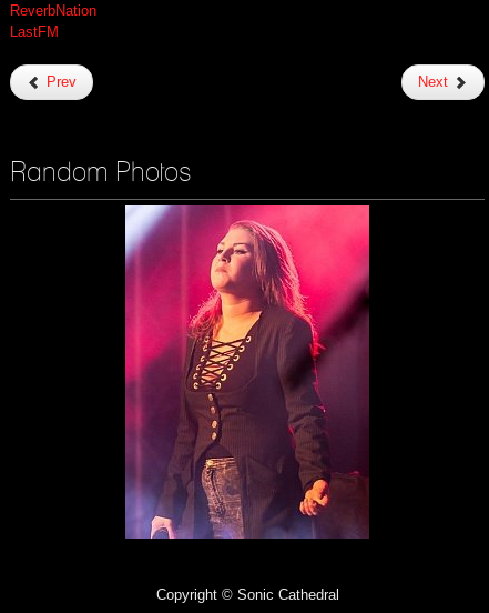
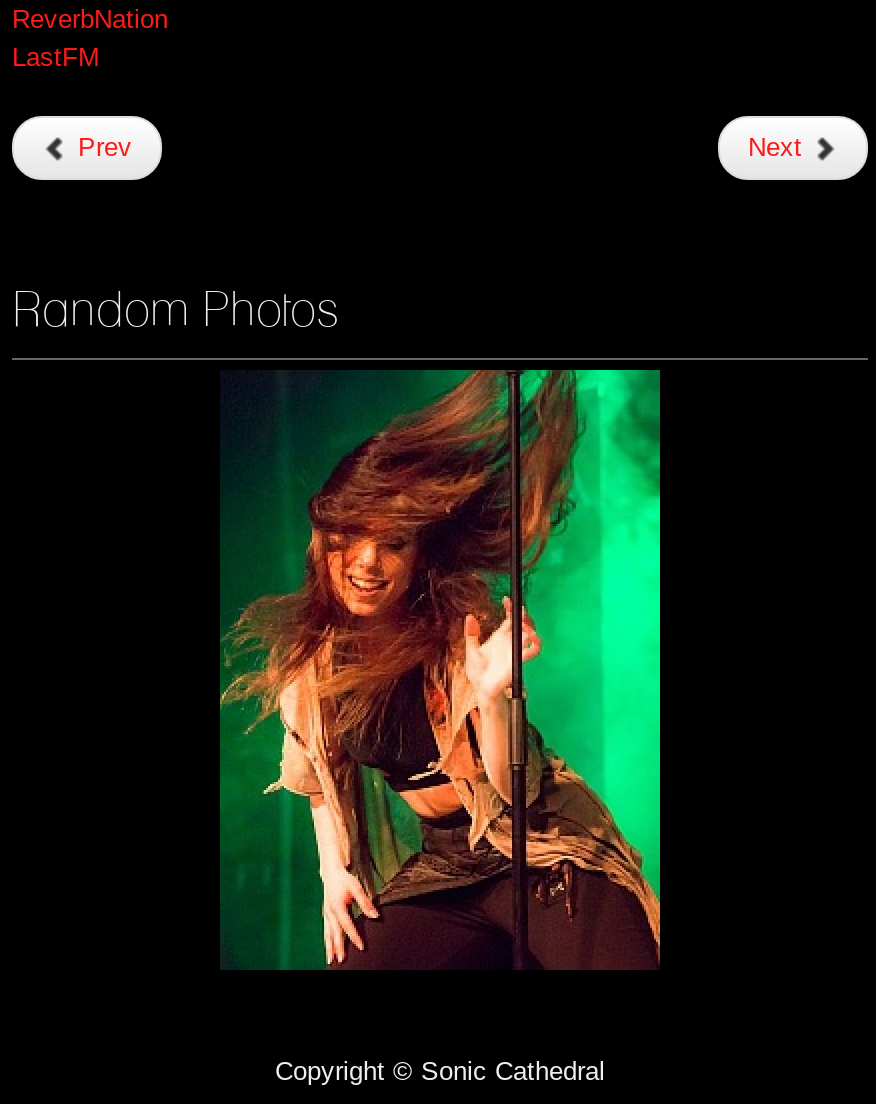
- [image]
+ [image]
